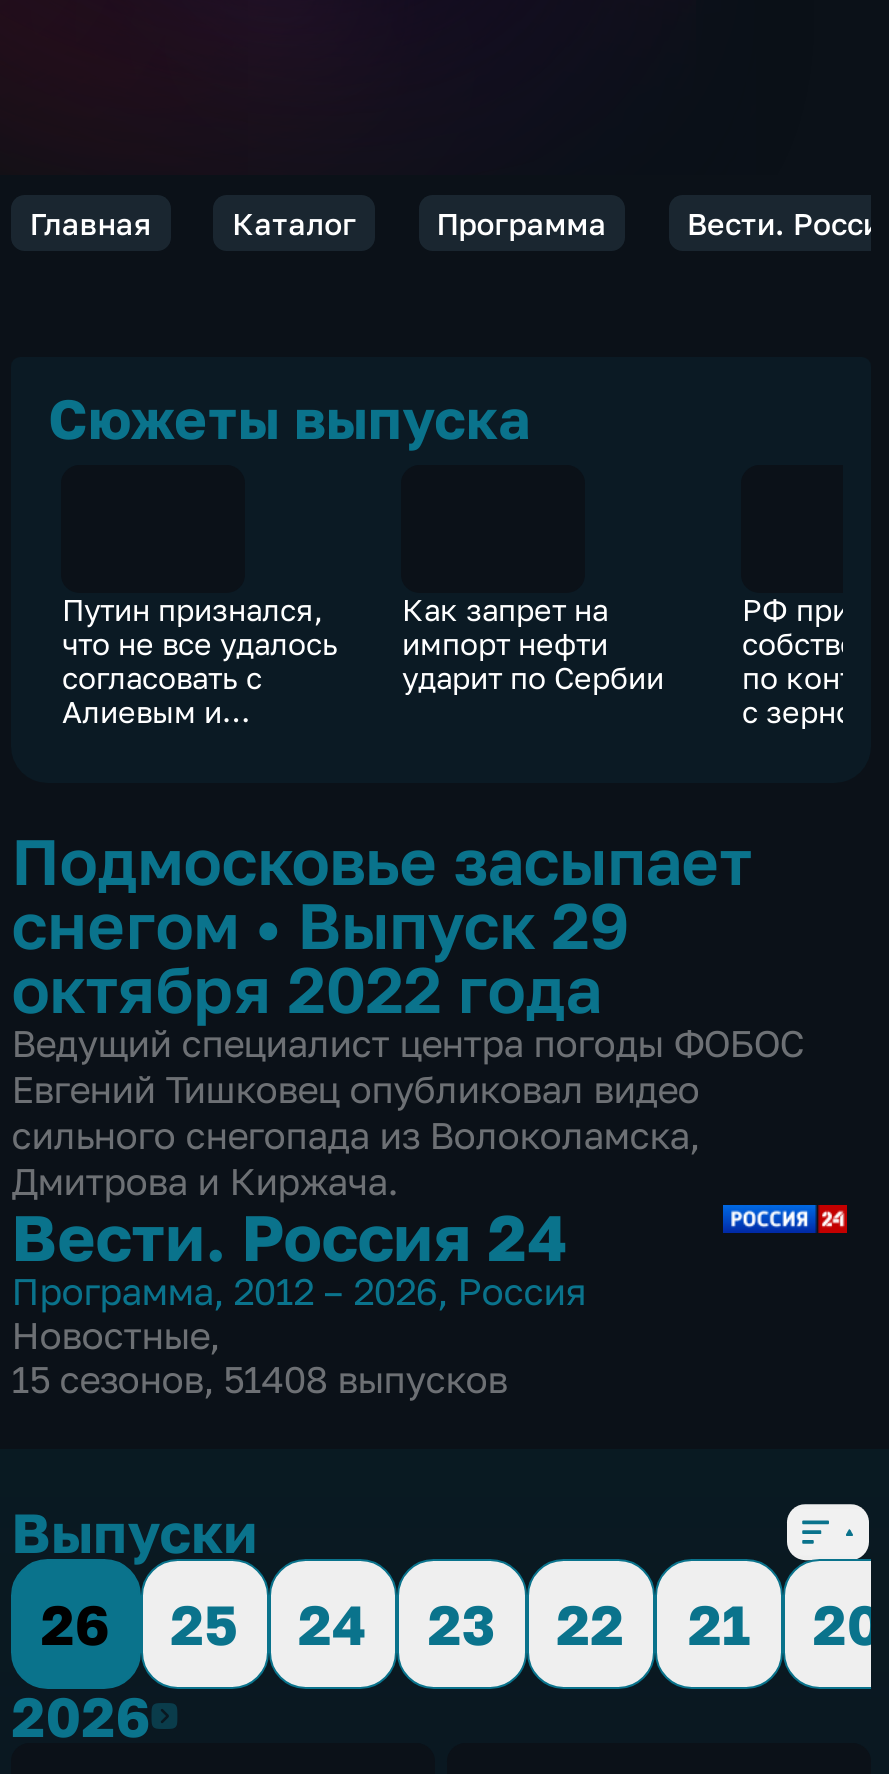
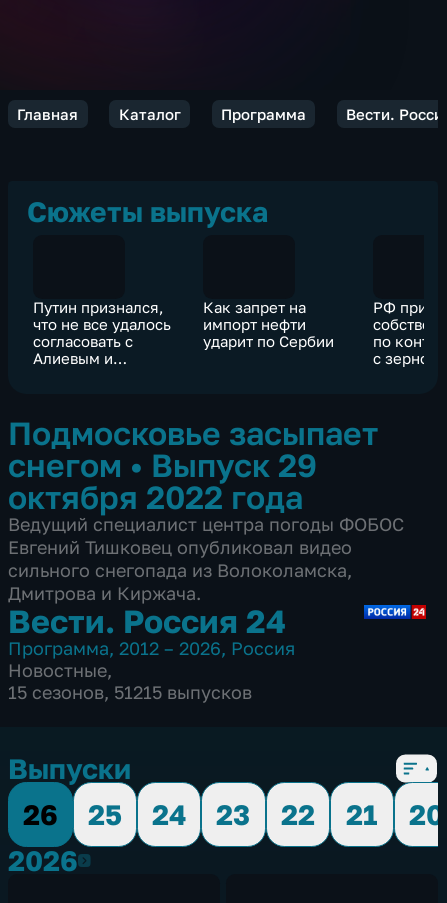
- 15 сезонов, 51408 выпусков
+ 15 сезонов, 51215 выпусков
